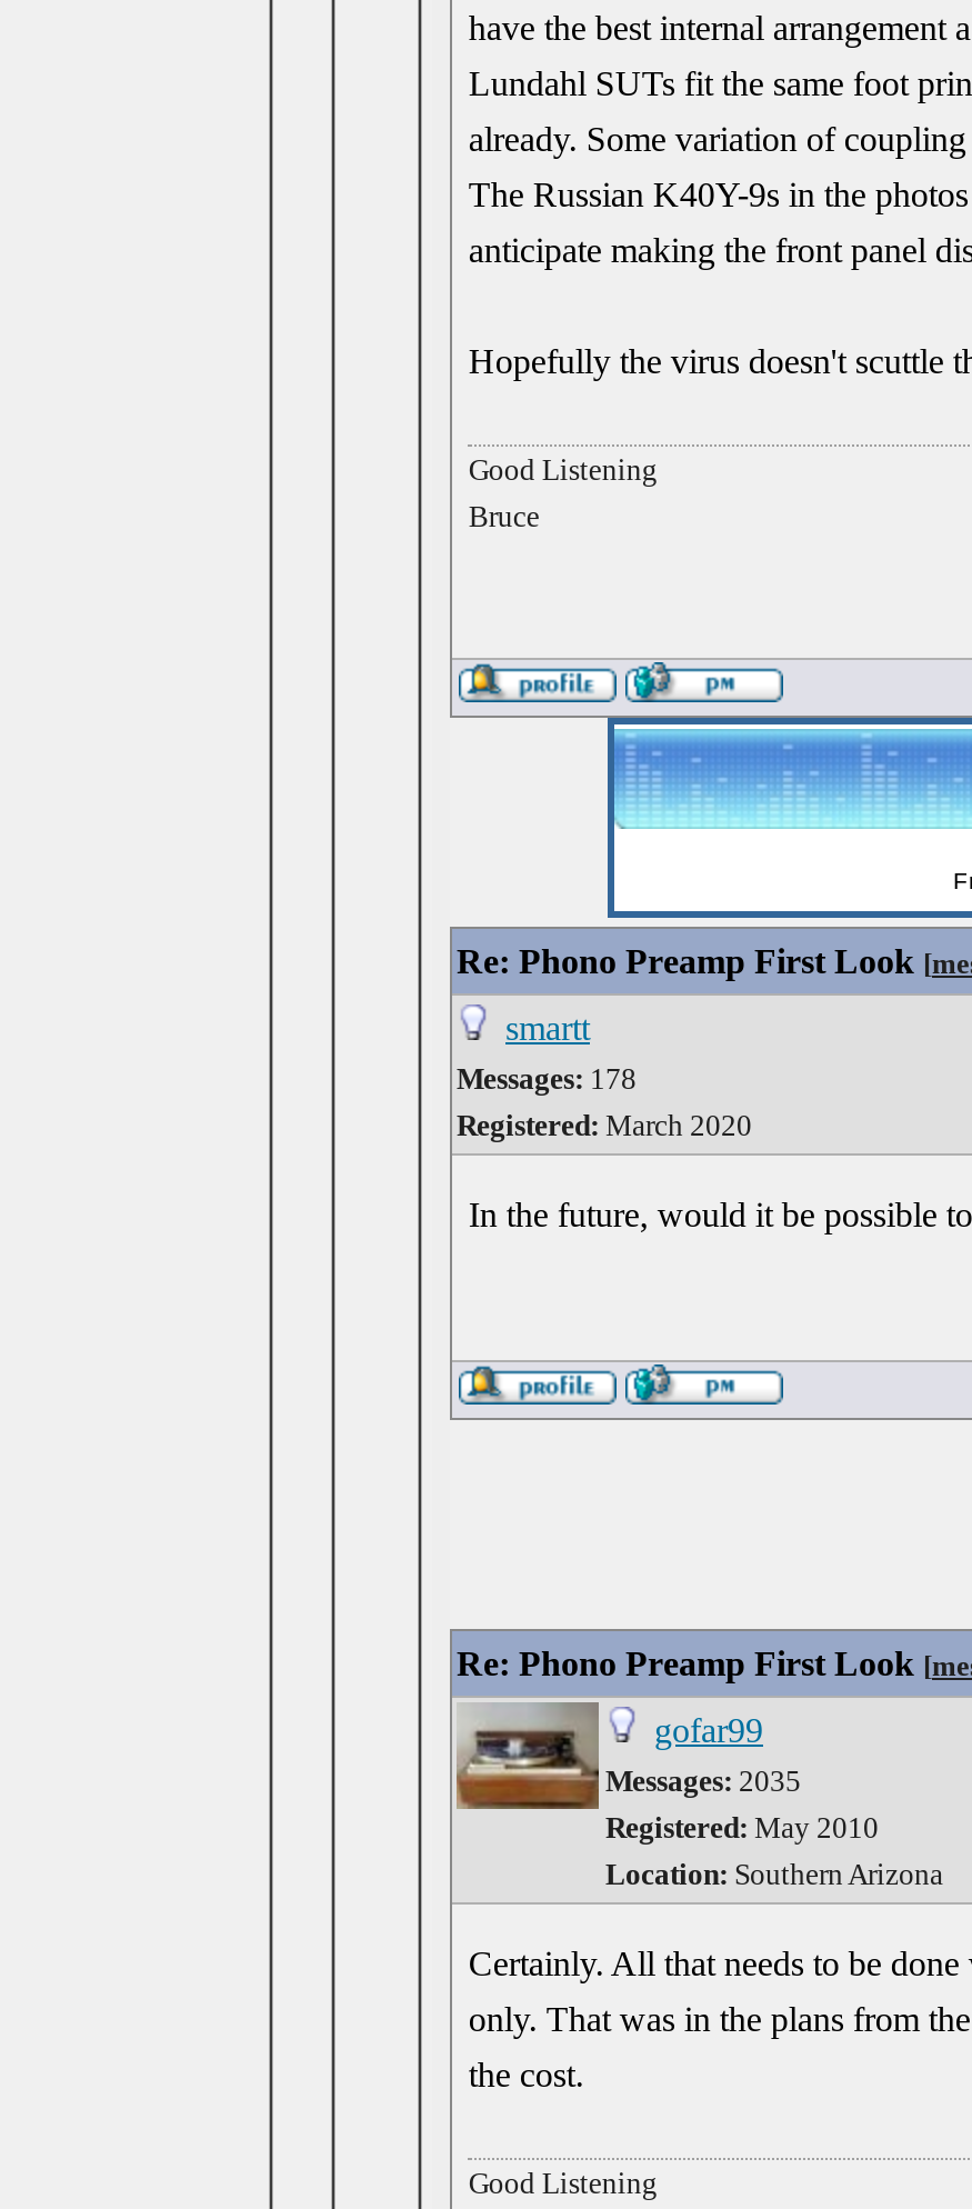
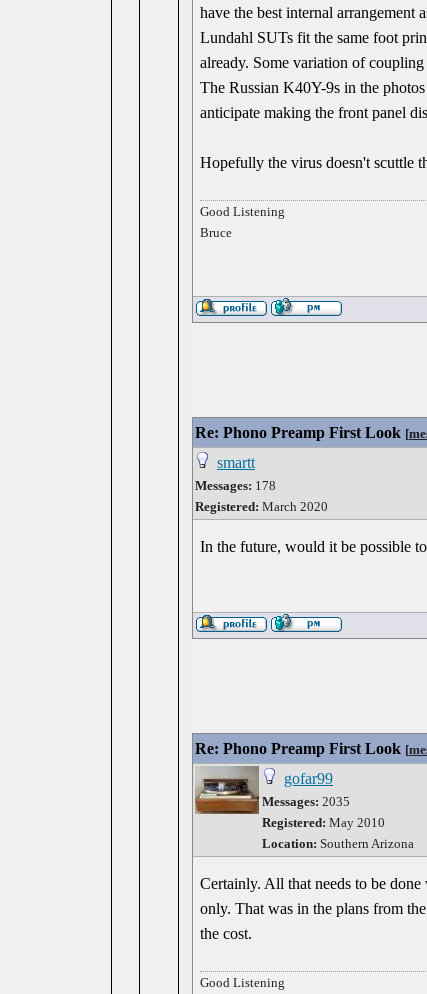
- [image]
